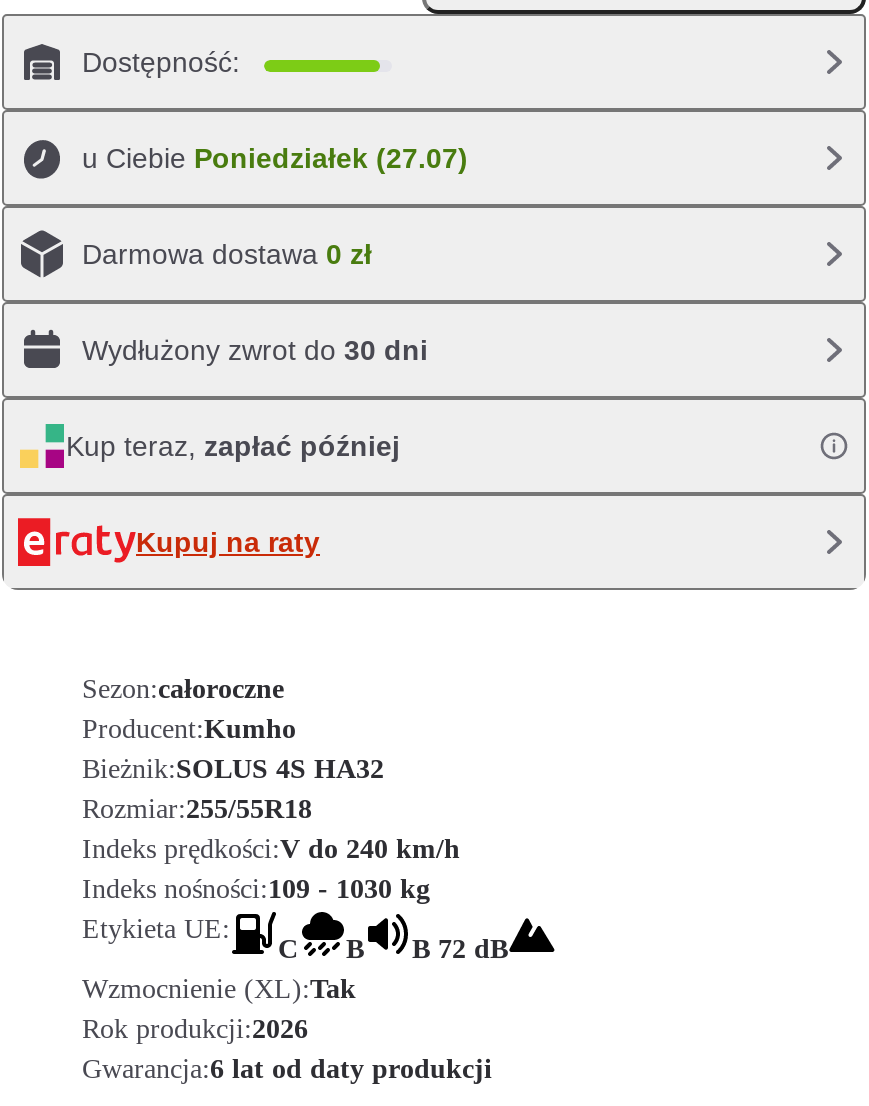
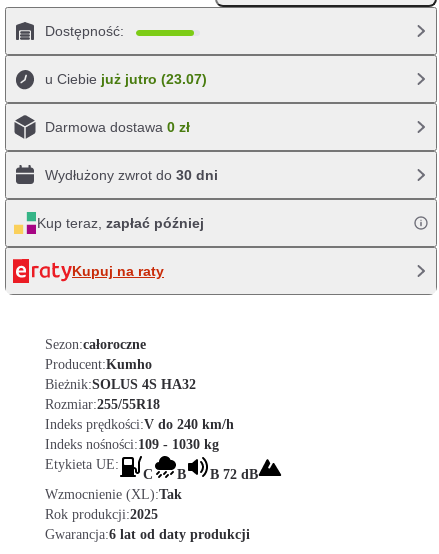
- u Ciebie Poniedziałek (27.07)
+ u Ciebie już jutro (23.07)

- Rok produkcji:2026
+ Rok produkcji:2025
